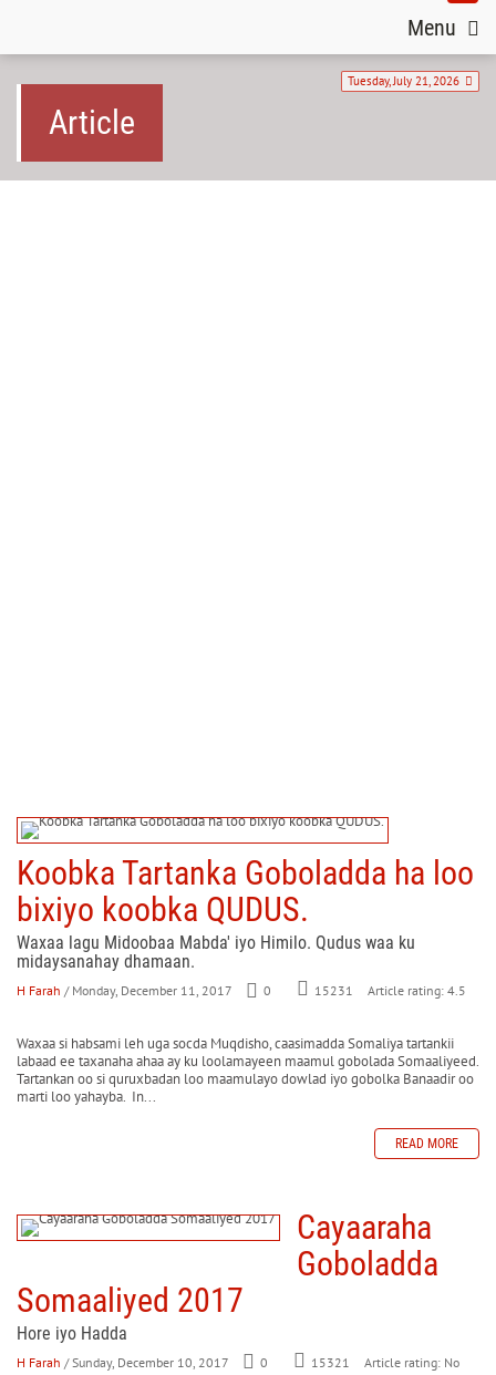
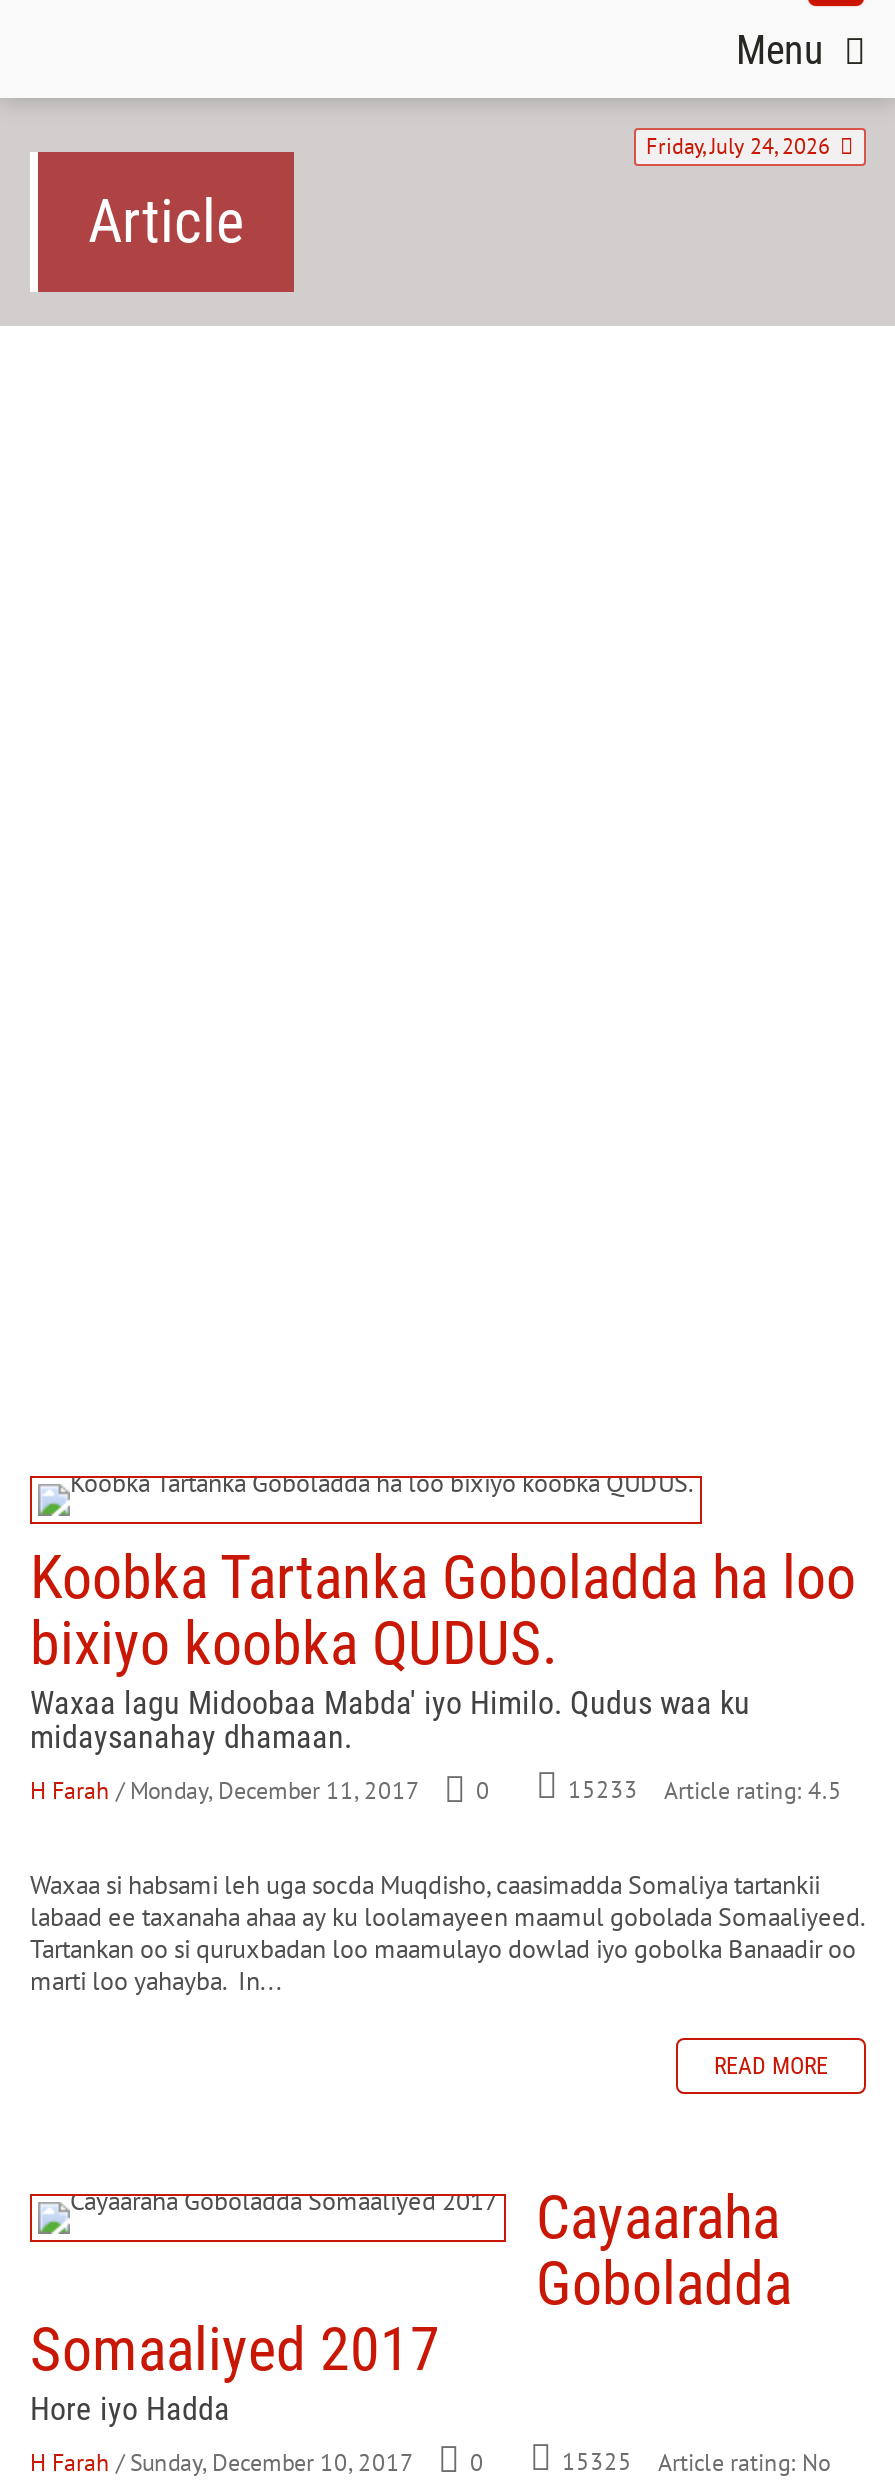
- Tuesday, July 21, 2026
+ Friday, July 24, 2026

- 15231 Article rating: 4.5
+ 15233 Article rating: 4.5

- 15321 Article rating: No
+ 15325 Article rating: No
